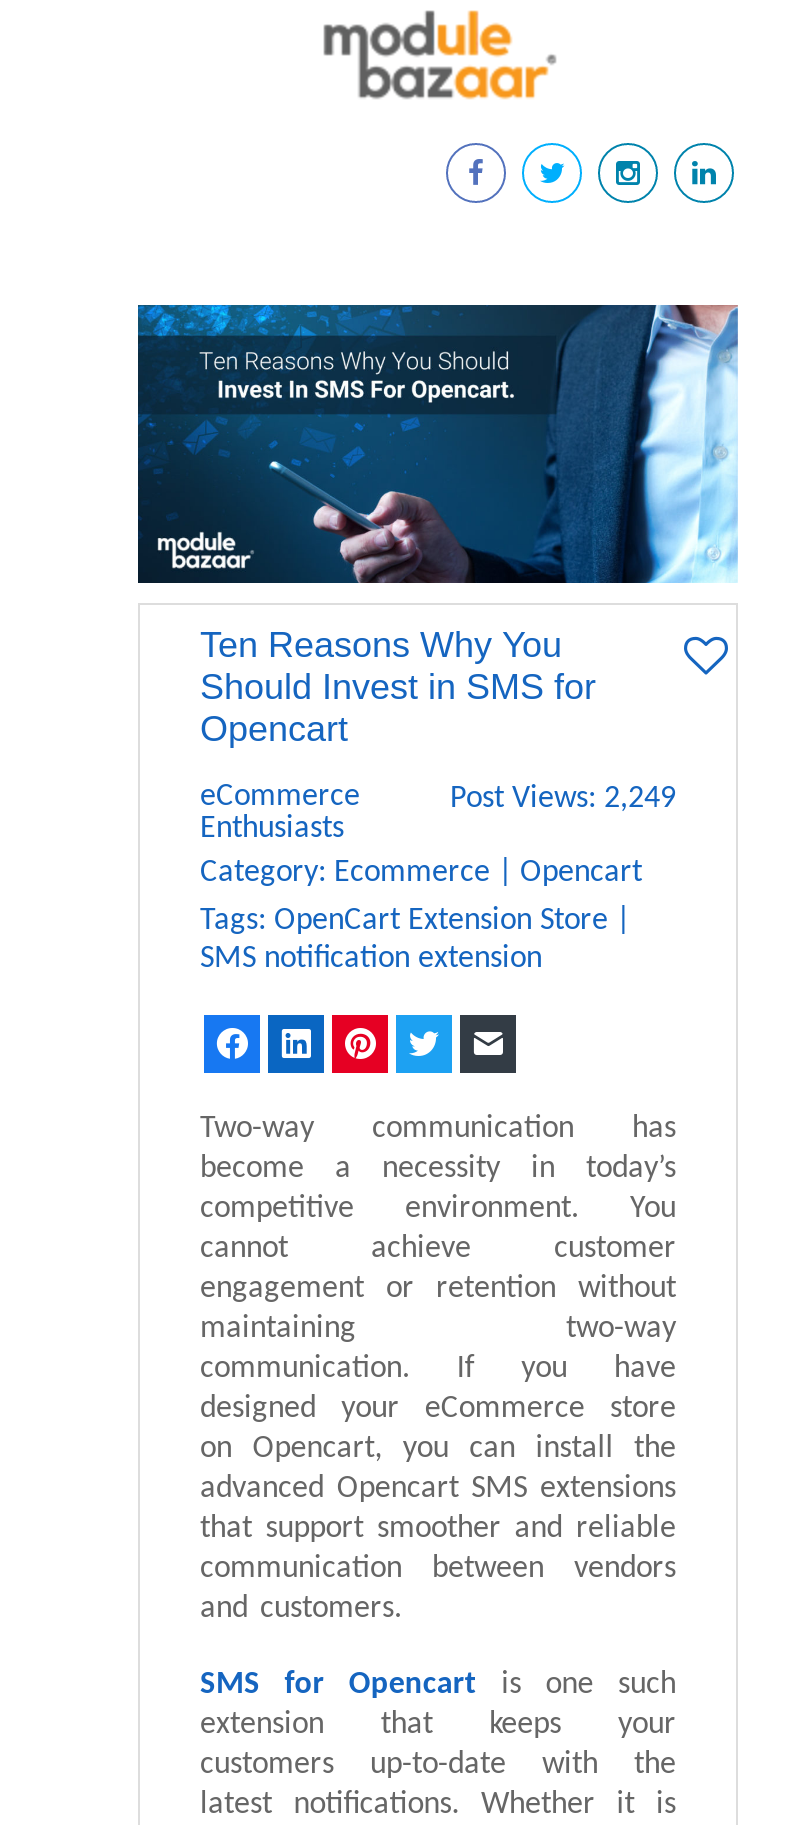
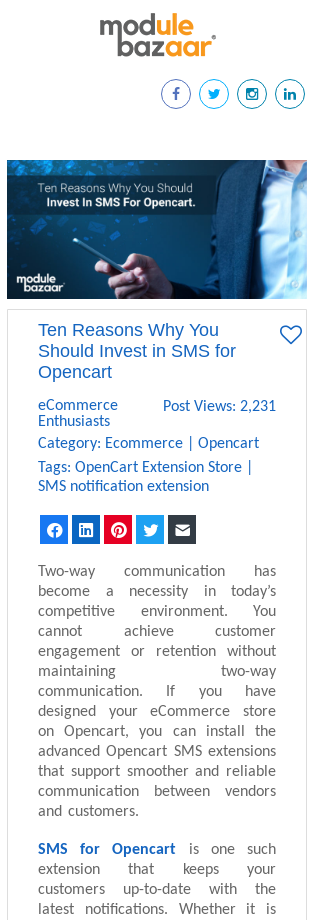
- Post Views: 2,249
+ Post Views: 2,231
